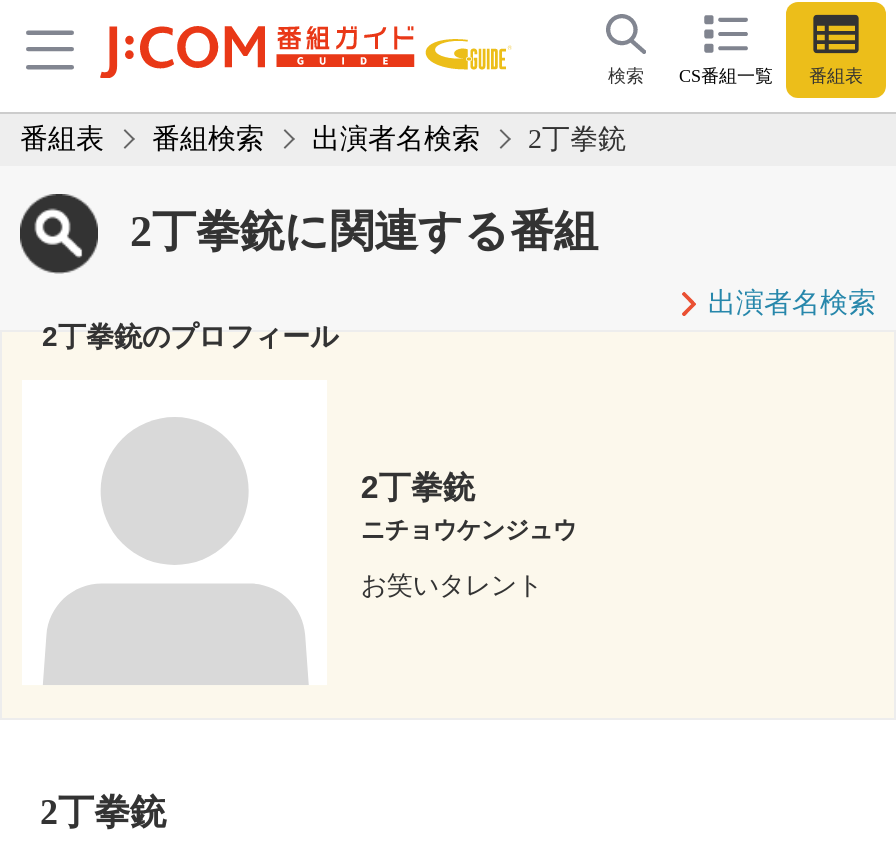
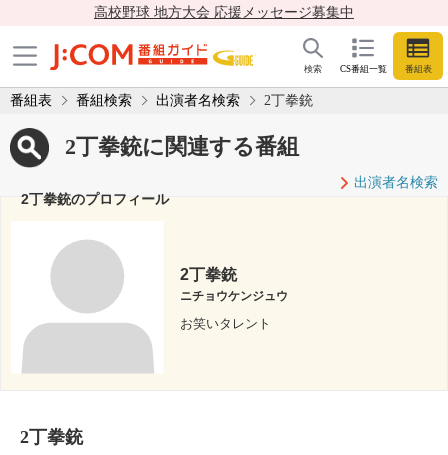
+ 高校野球 地方大会 応援メッセージ募集中
